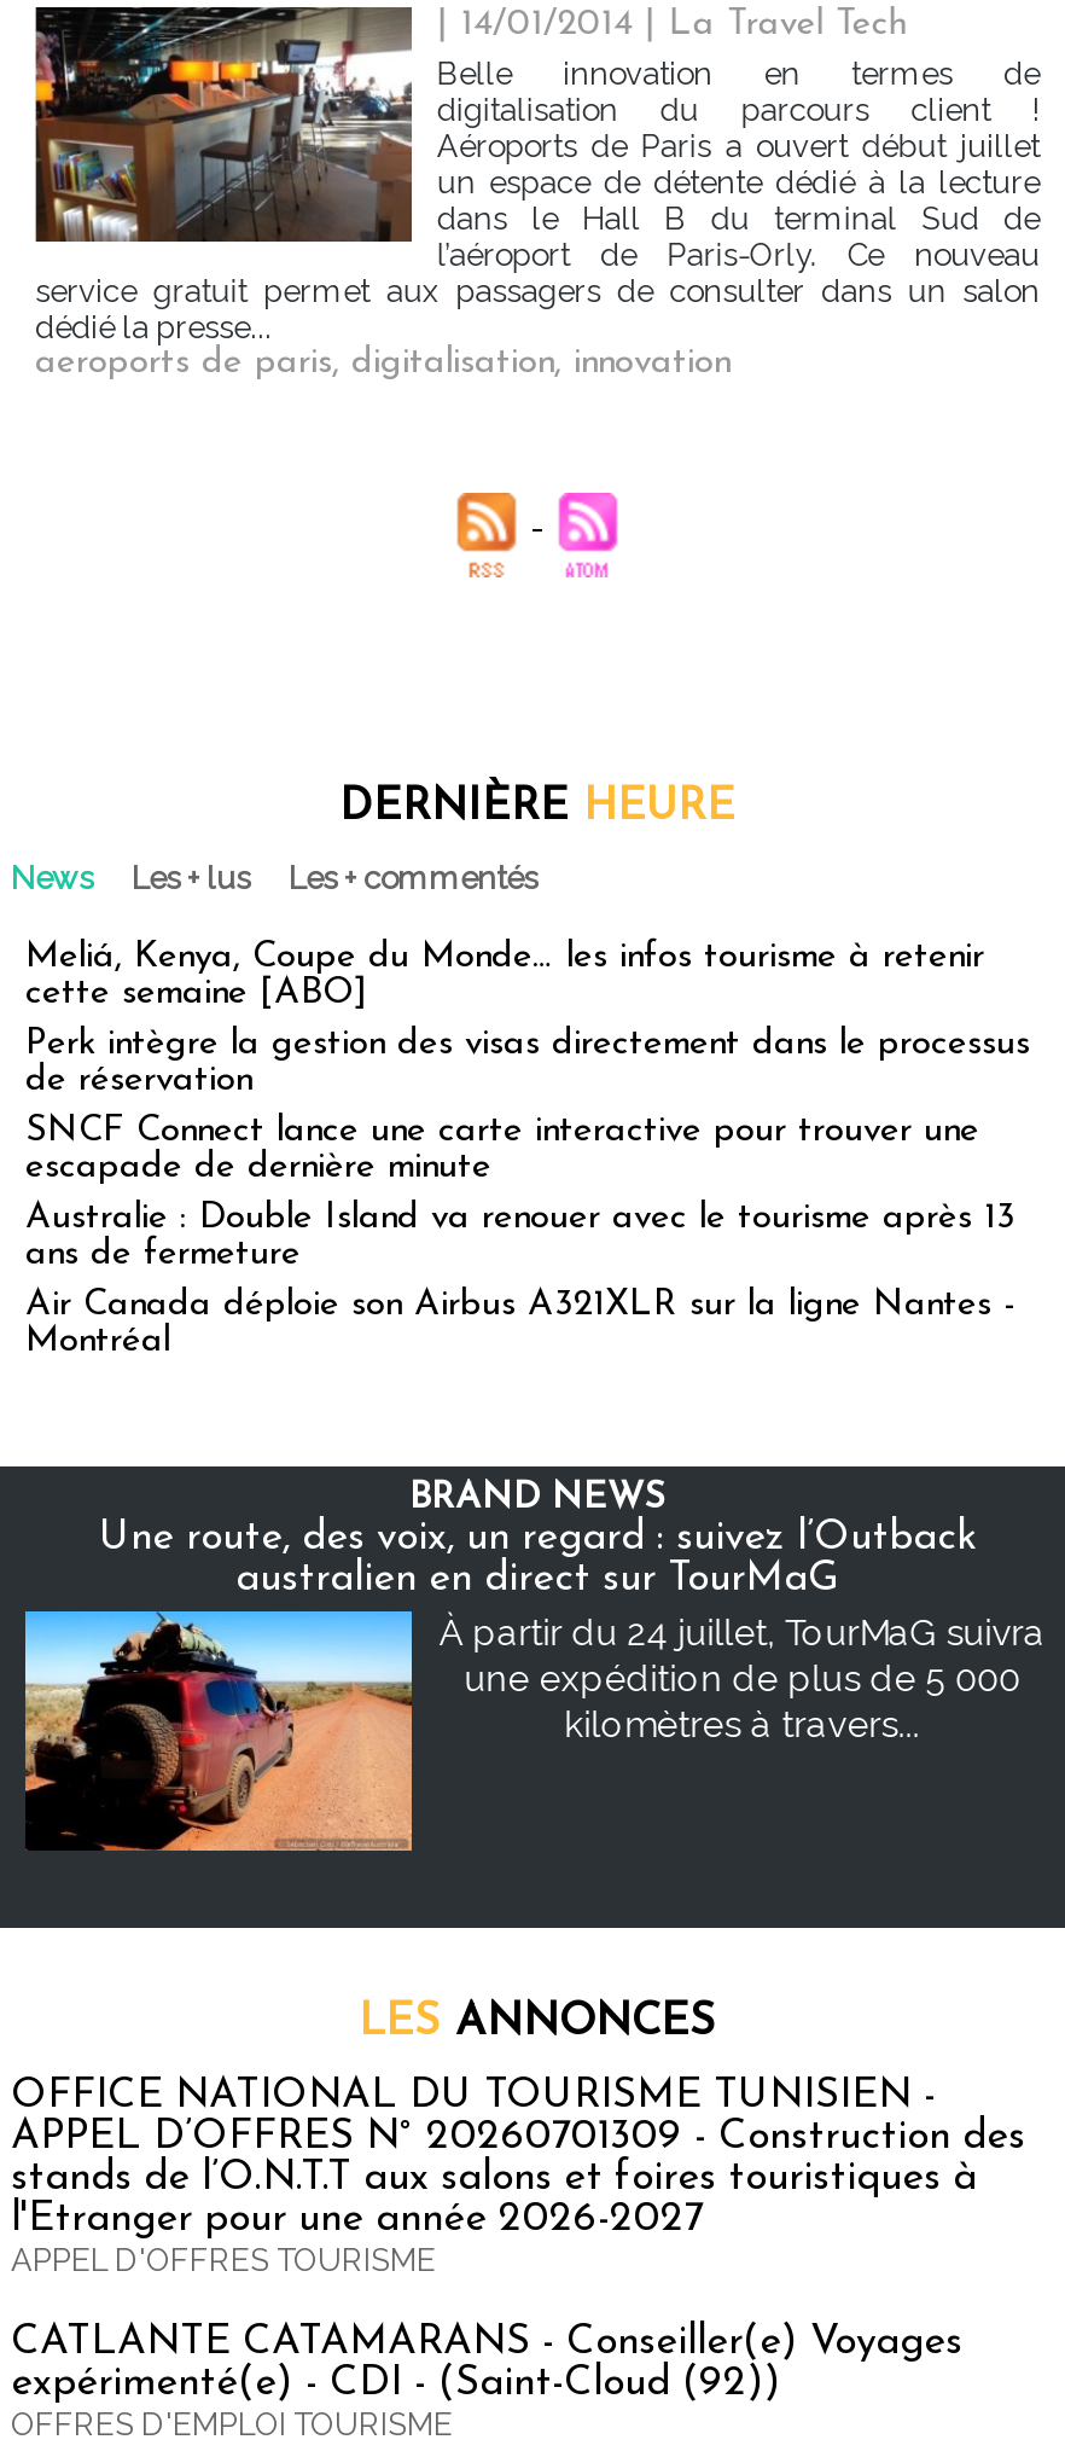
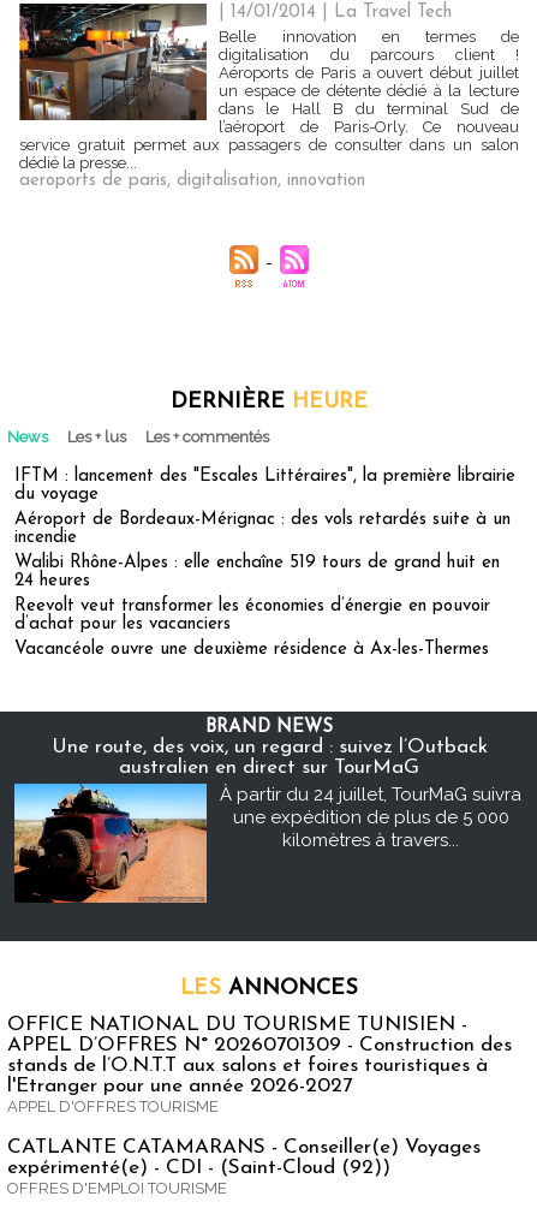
- Meliá, Kenya, Coupe du Monde… les infos tourisme à retenir
- cette semaine [ABO]
- Perk intègre la gestion des visas directement dans le processus
- de réservation
- SNCF Connect lance une carte interactive pour trouver une
- escapade de dernière minute
- Australie : Double Island va renouer avec le tourisme après 13
- ans de fermeture
- Air Canada déploie son Airbus A321XLR sur la ligne Nantes -
- Montréal
+ IFTM : lancement des "Escales Littéraires", la première librairie
+ du voyage
+ Aéroport de Bordeaux-Mérignac : des vols retardés suite à un
+ incendie
+ Walibi Rhône-Alpes : elle enchaîne 519 tours de grand huit en
+ 24 heures
+ Reevolt veut transformer les économies d’énergie en pouvoir
+ d’achat pour les vacanciers
+ Vacancéole ouvre une deuxième résidence à Ax-les-Thermes
